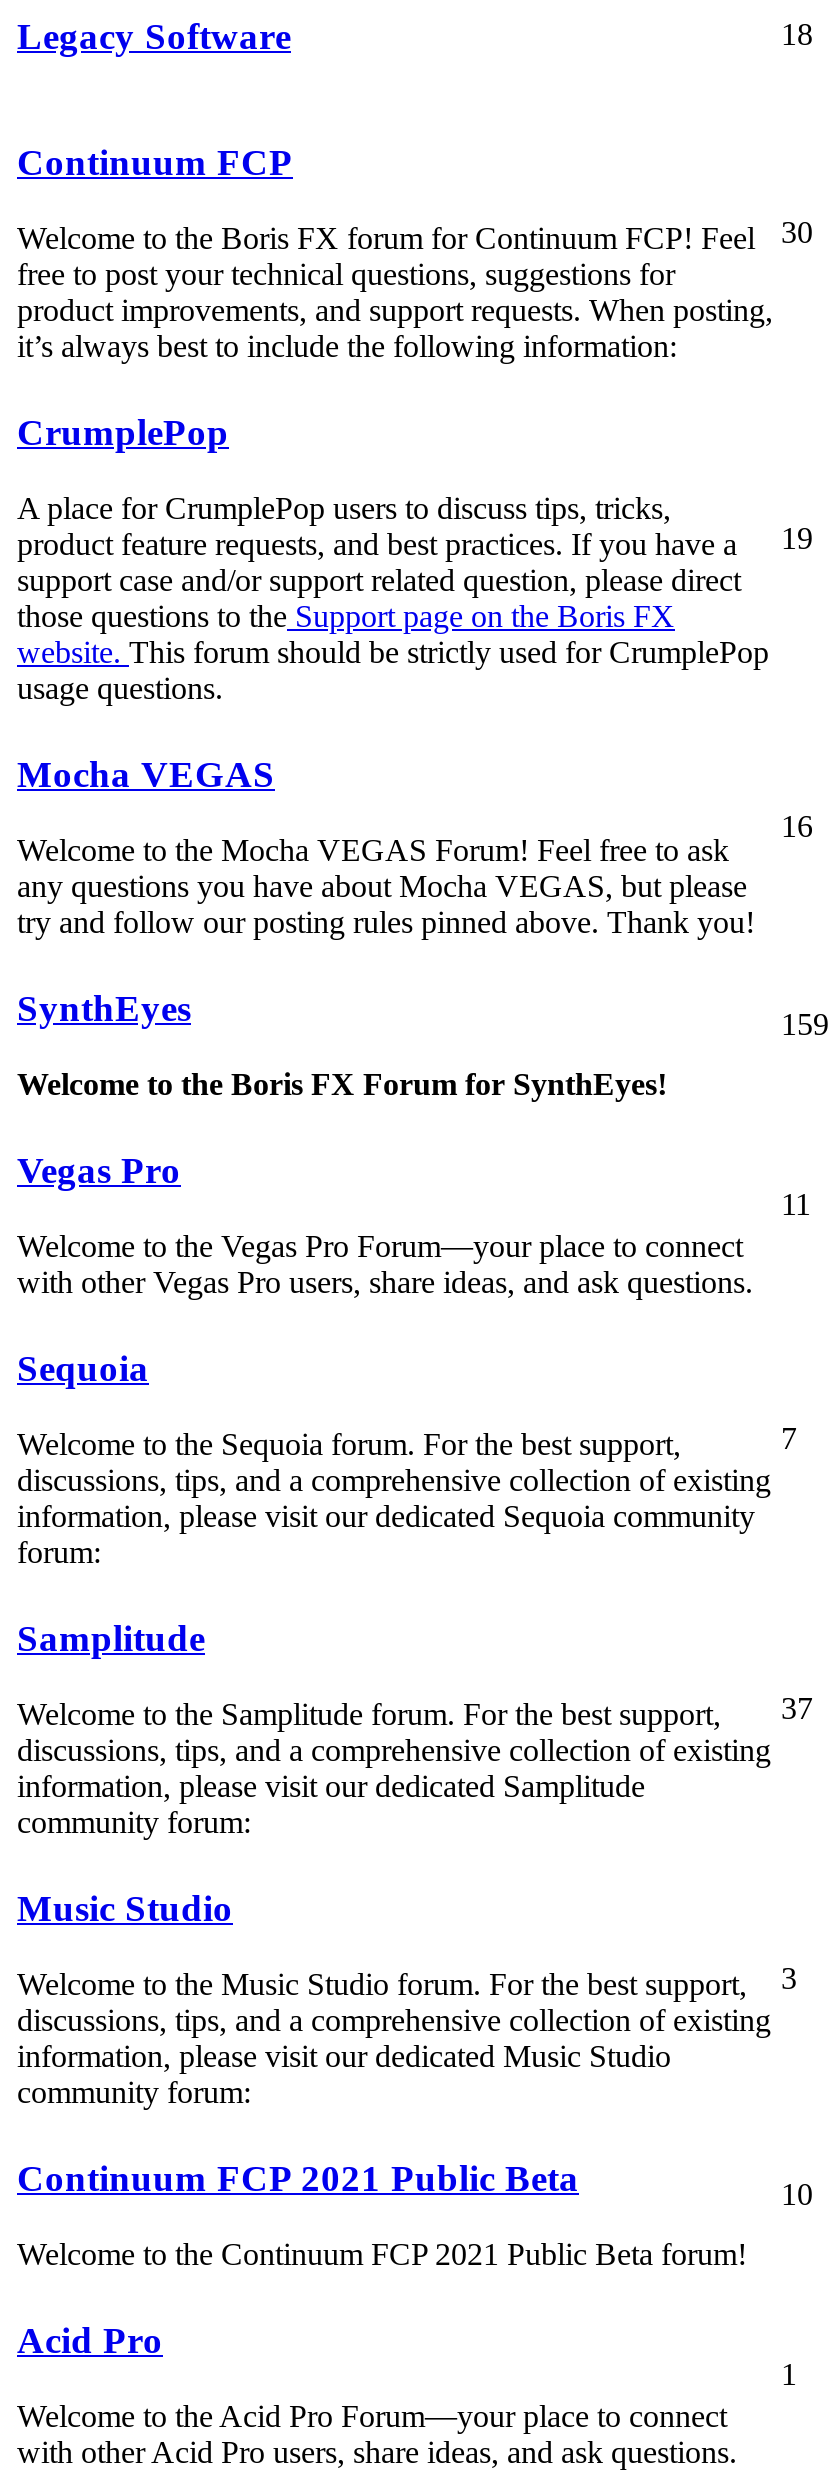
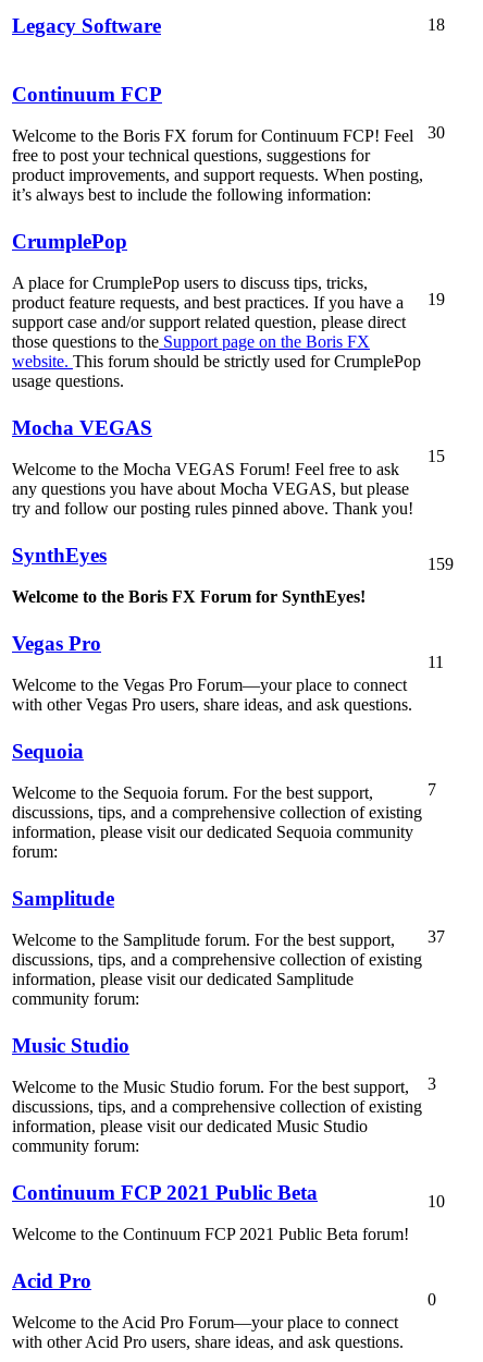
- 16
+ 15

- 1
+ 0
